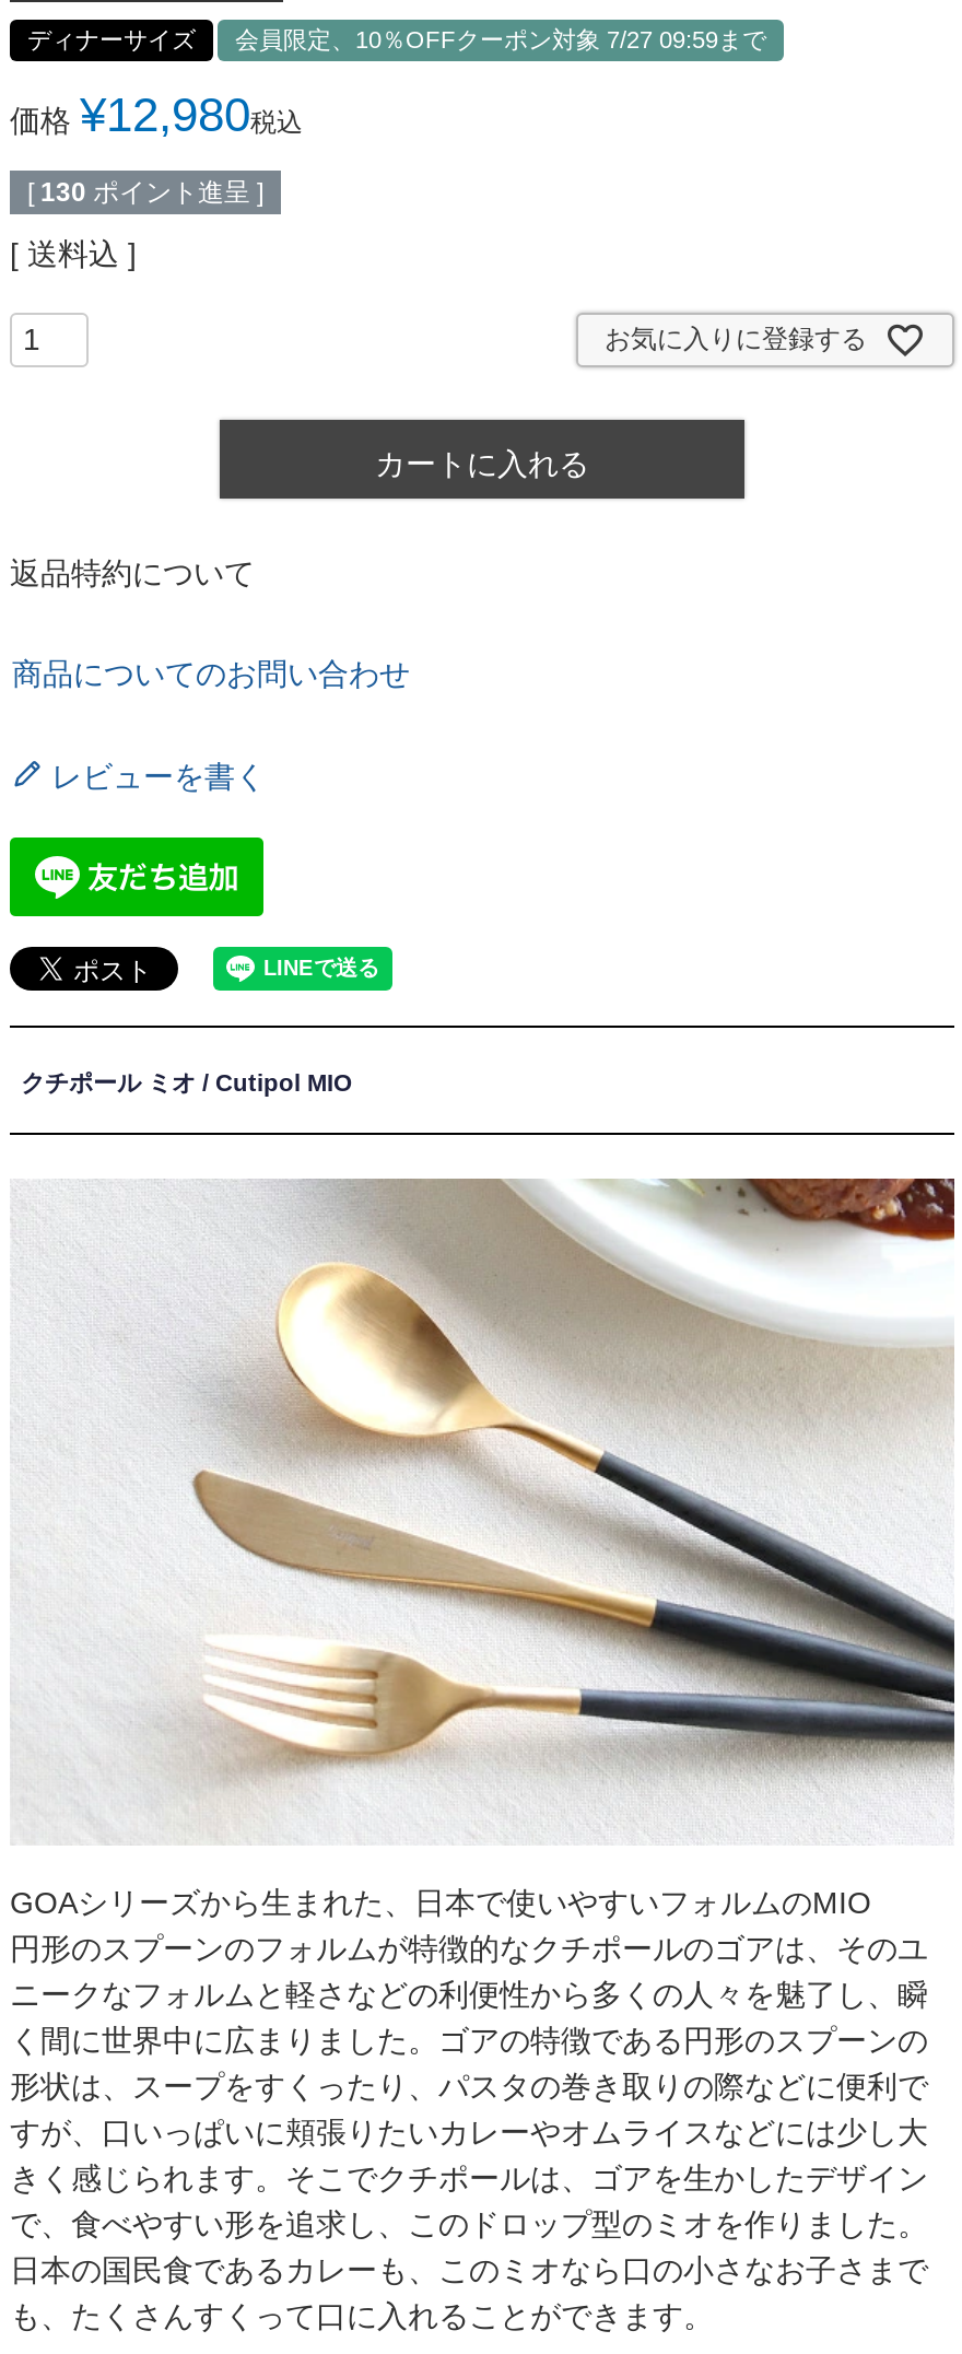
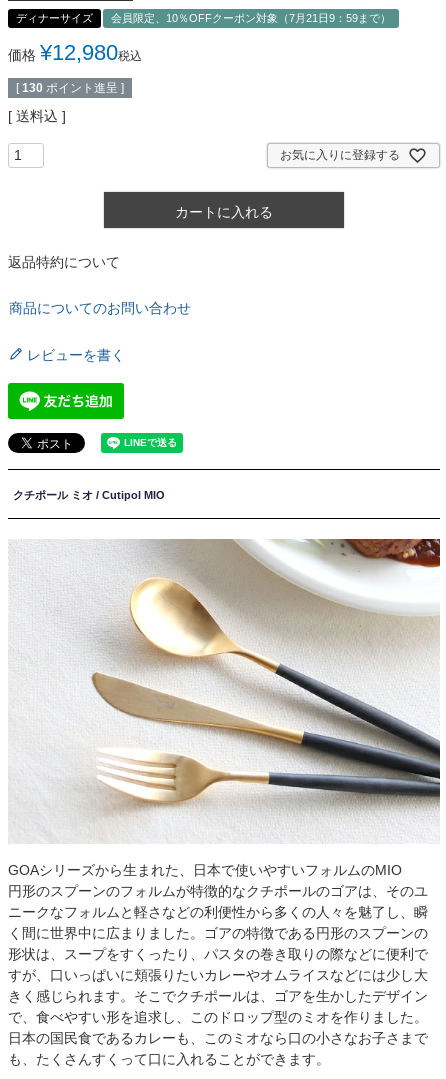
- 会員限定、10％OFFクーポン対象 7/27 09:59まで
+ 会員限定、10％OFFクーポン対象（7月21日9：59まで）
